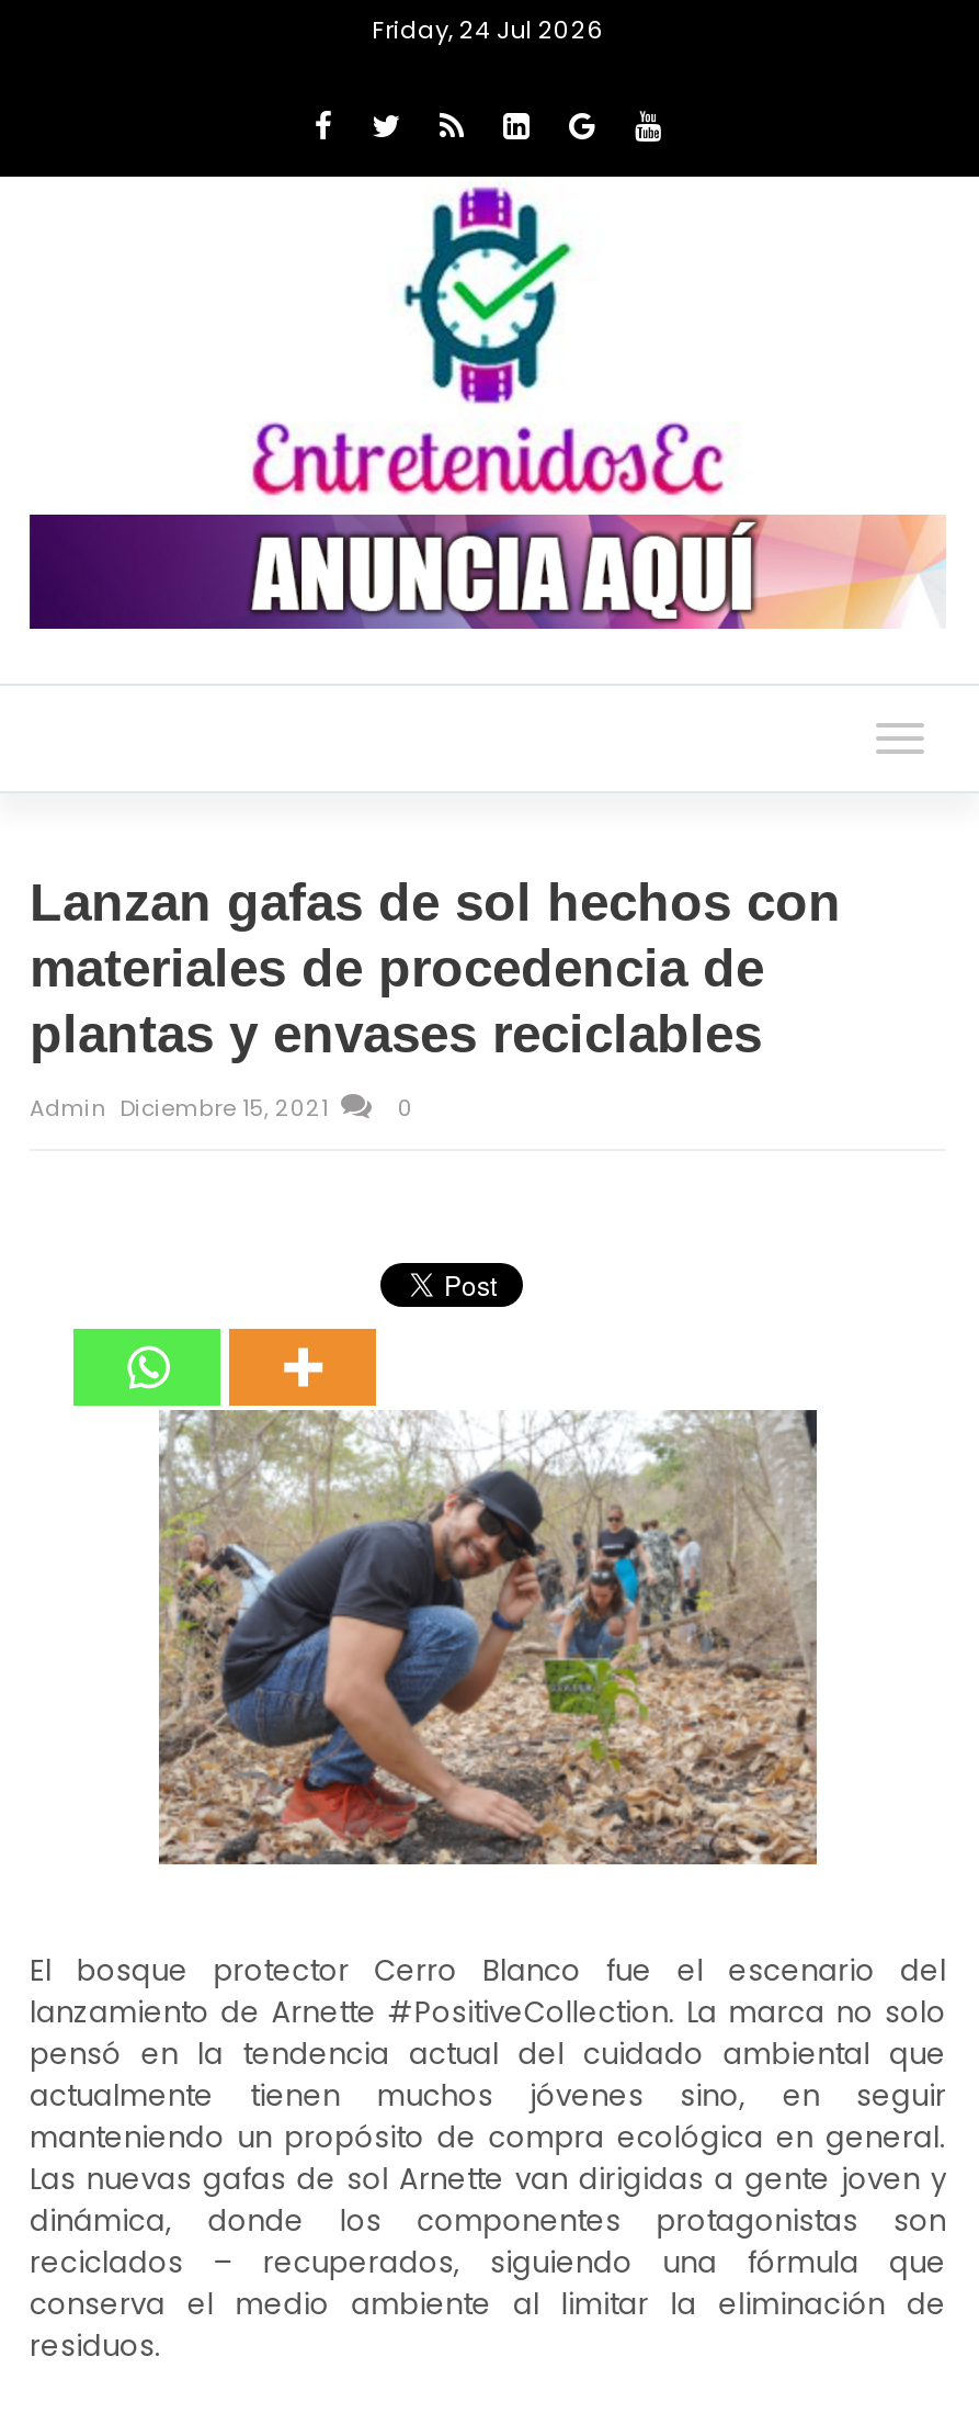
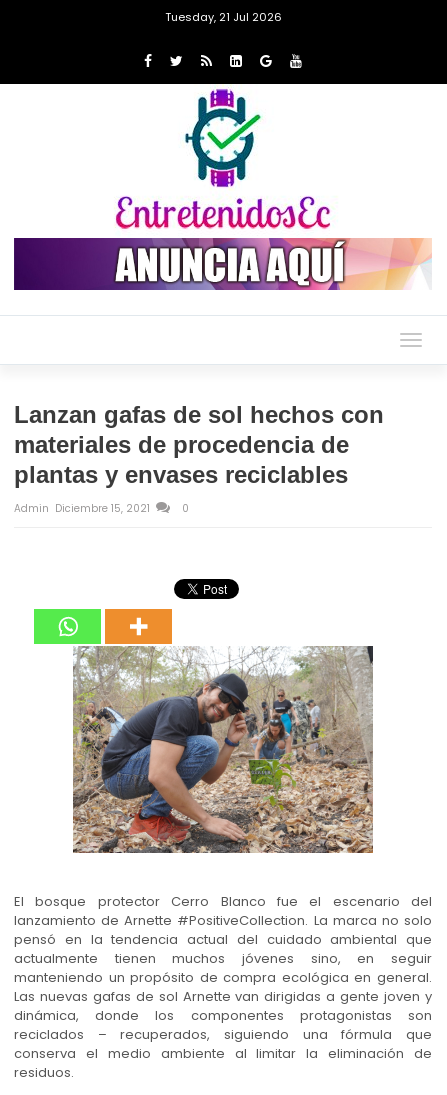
- Friday, 24 Jul 2026
+ Tuesday, 21 Jul 2026
